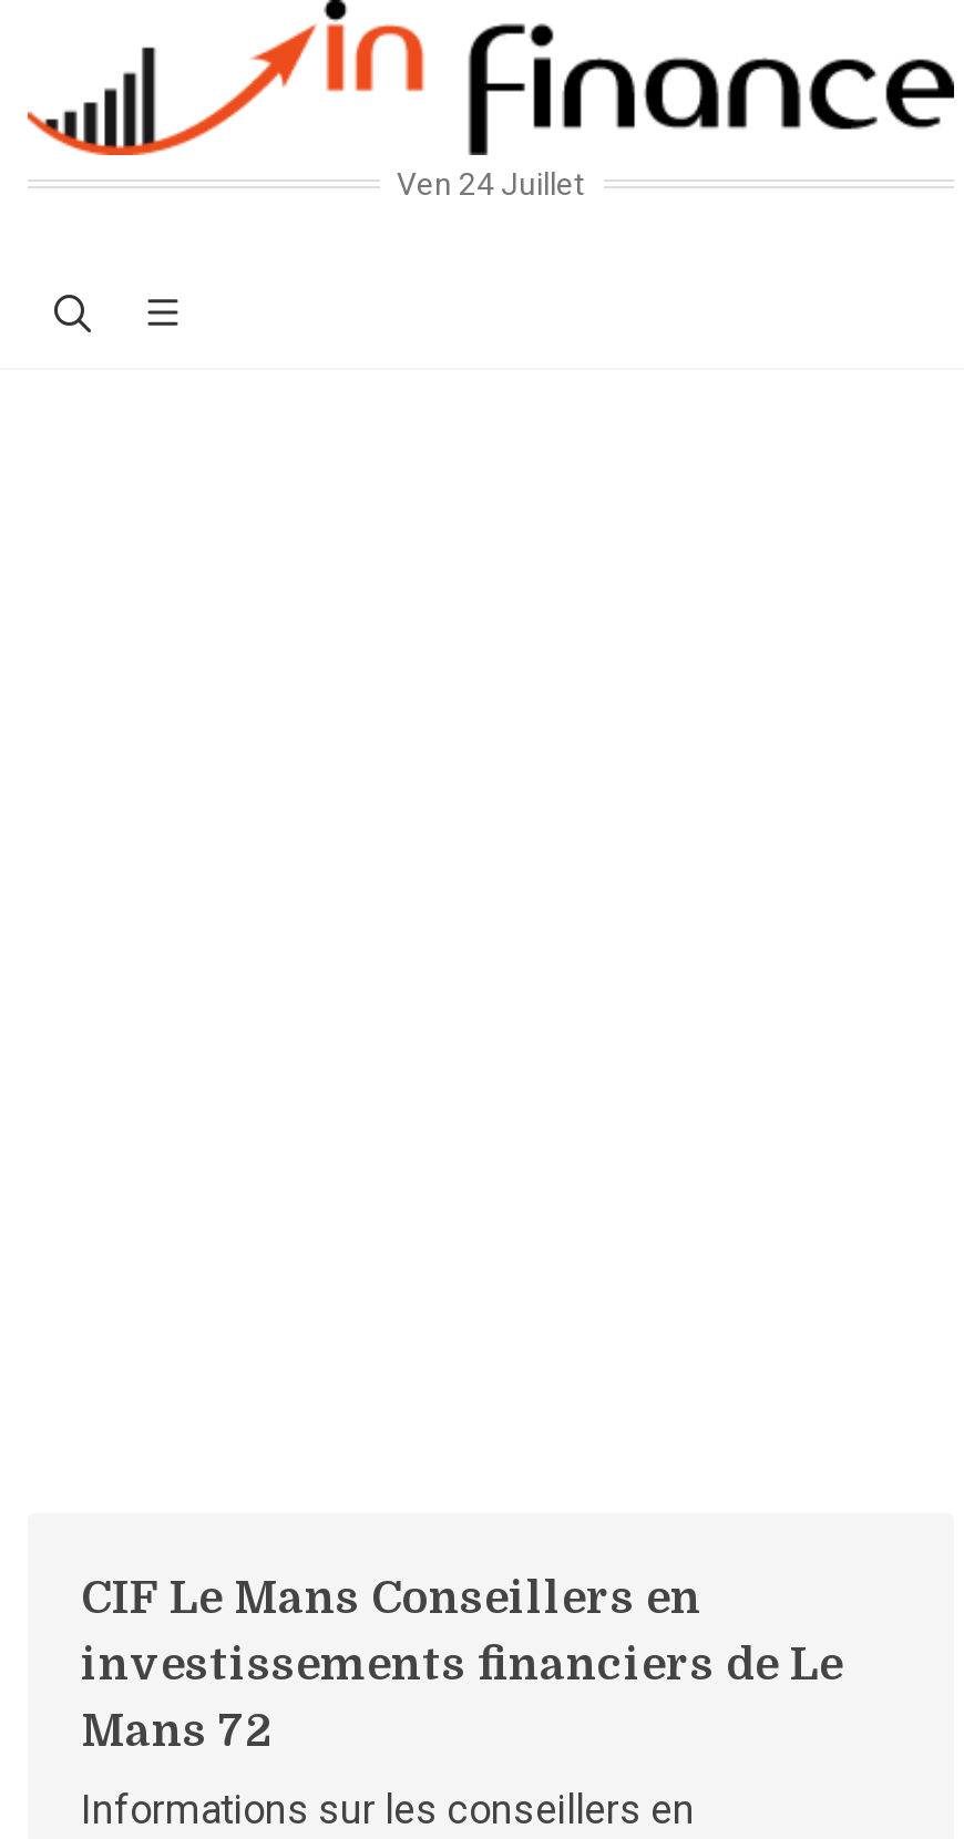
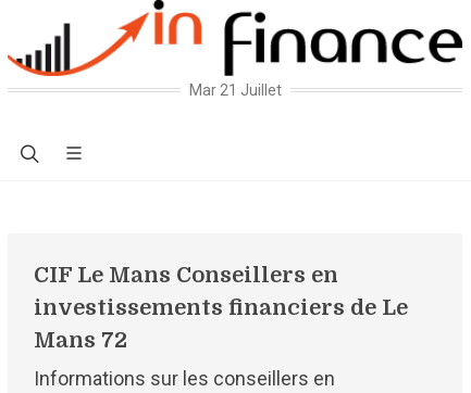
- Ven 24 Juillet
+ Mar 21 Juillet
